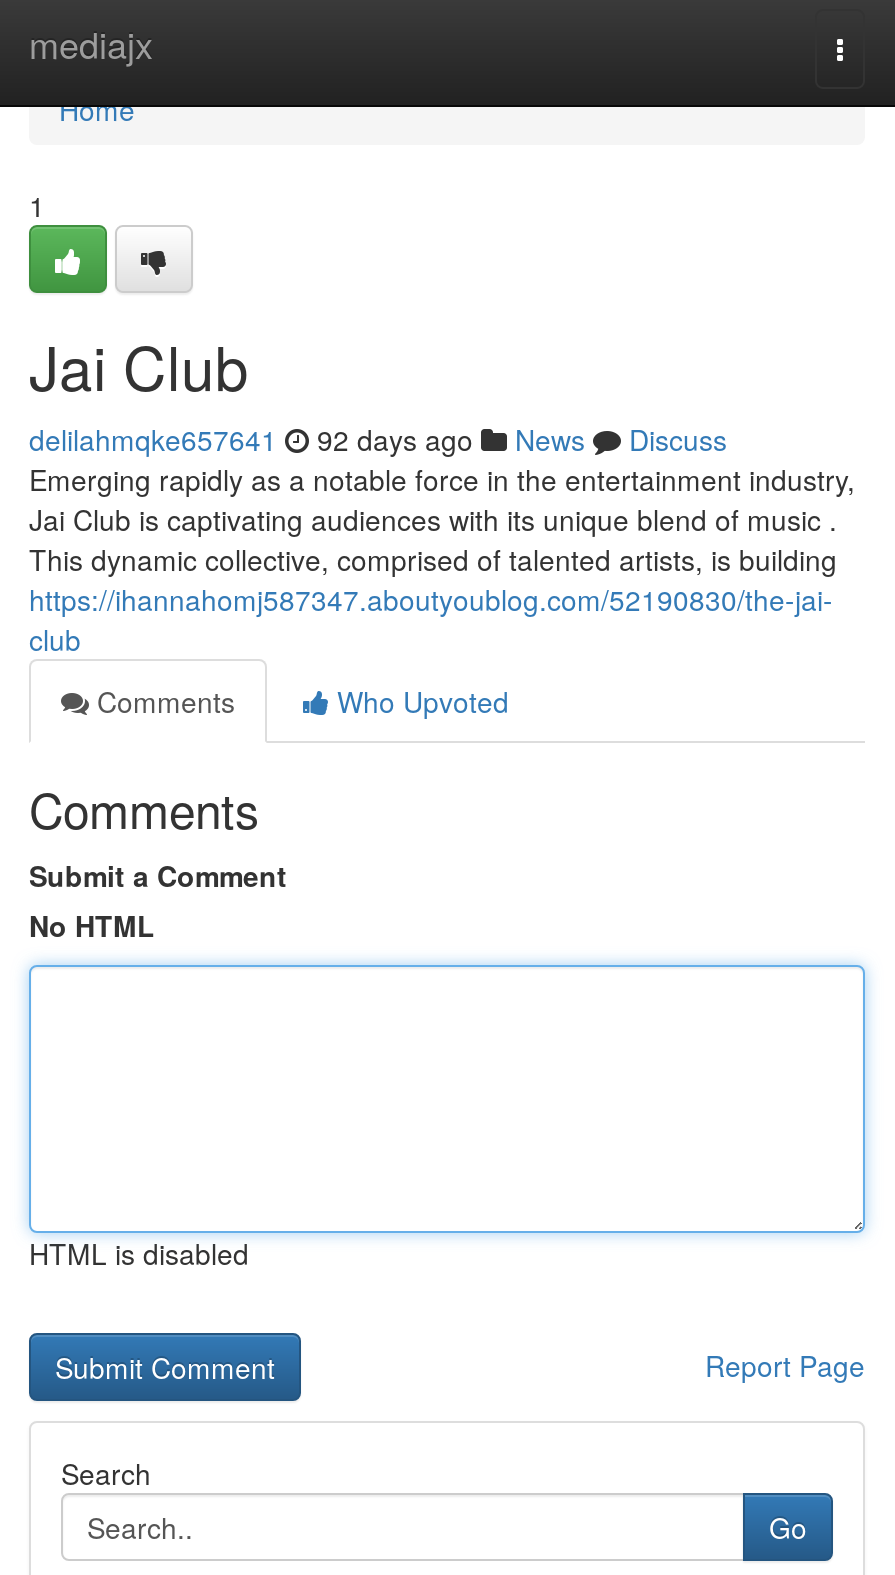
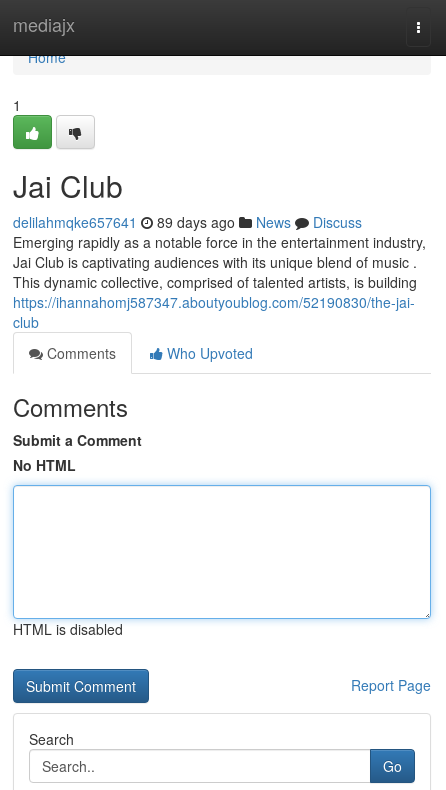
- delilahmqke657641 92 days ago News Discuss
+ delilahmqke657641 89 days ago News Discuss
